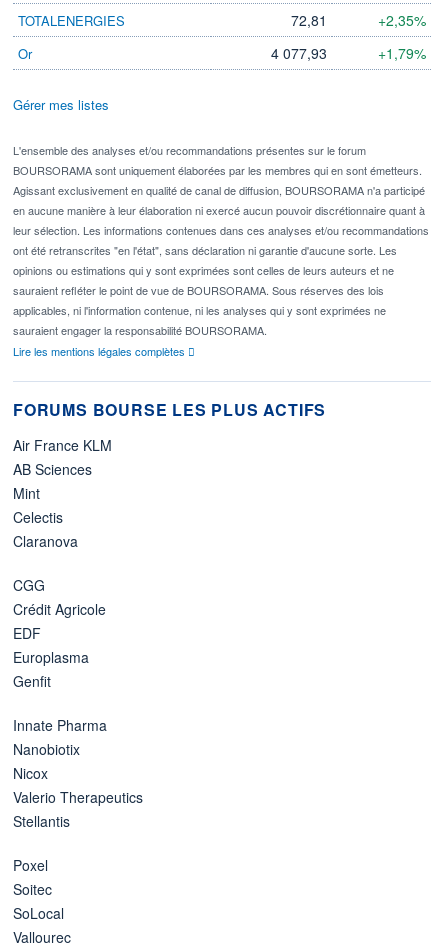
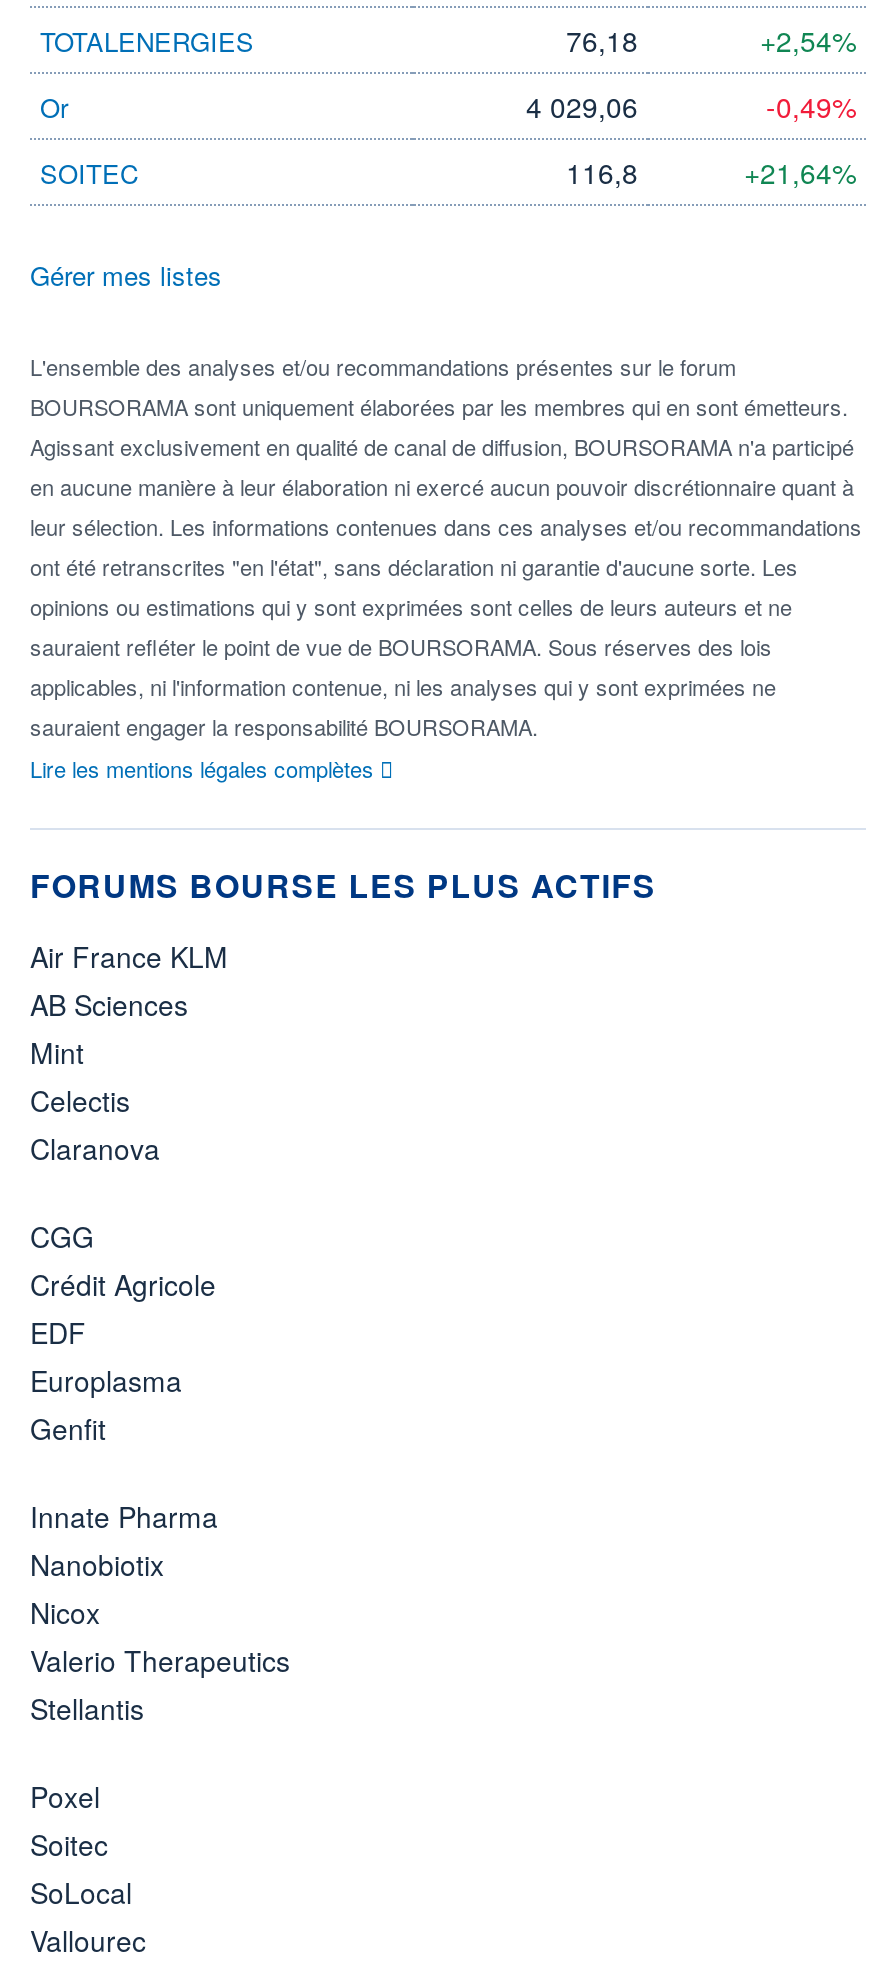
- 72,81
+ 76,18

- +2,35%
+ +2,54%

- 4 077,93
- +1,79%
+ 4 029,06
+ -0,49%
+ SOITEC
+ 116,8
+ +21,64%
